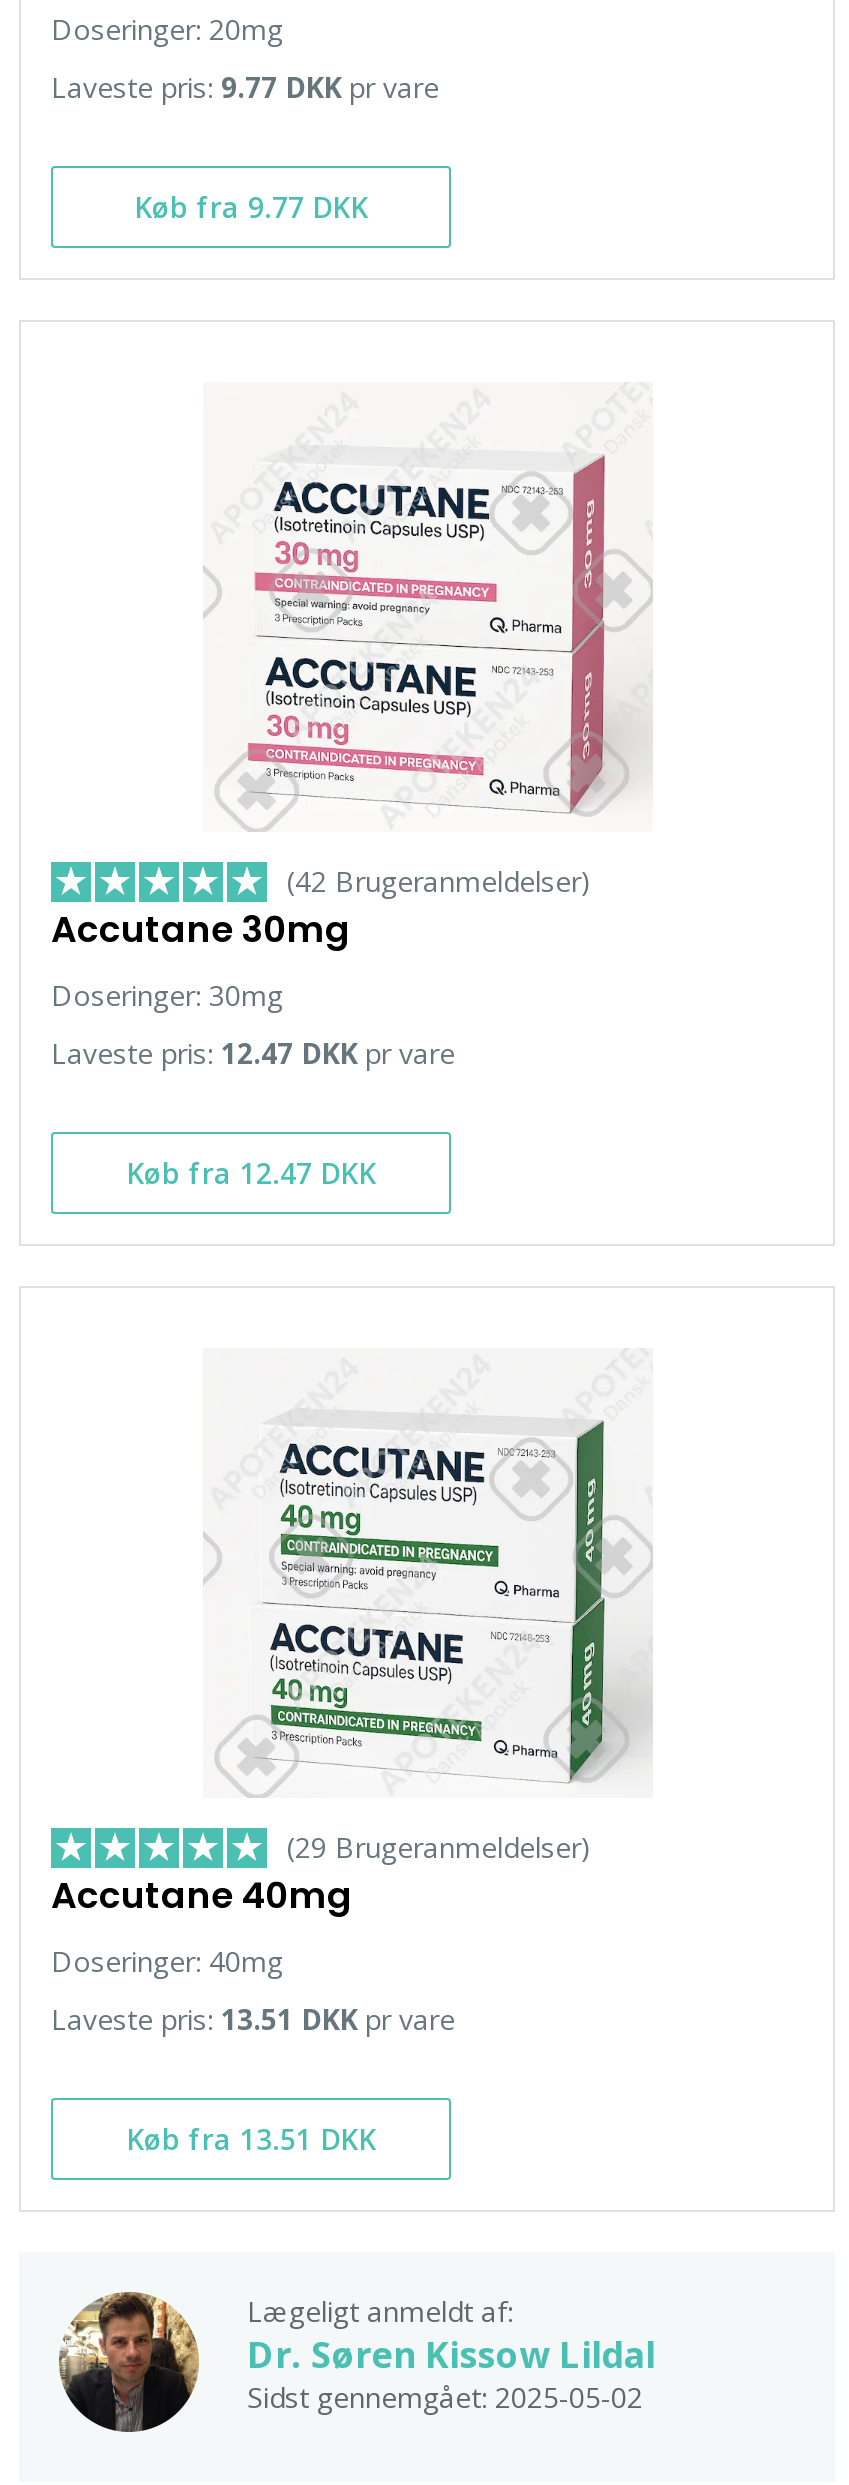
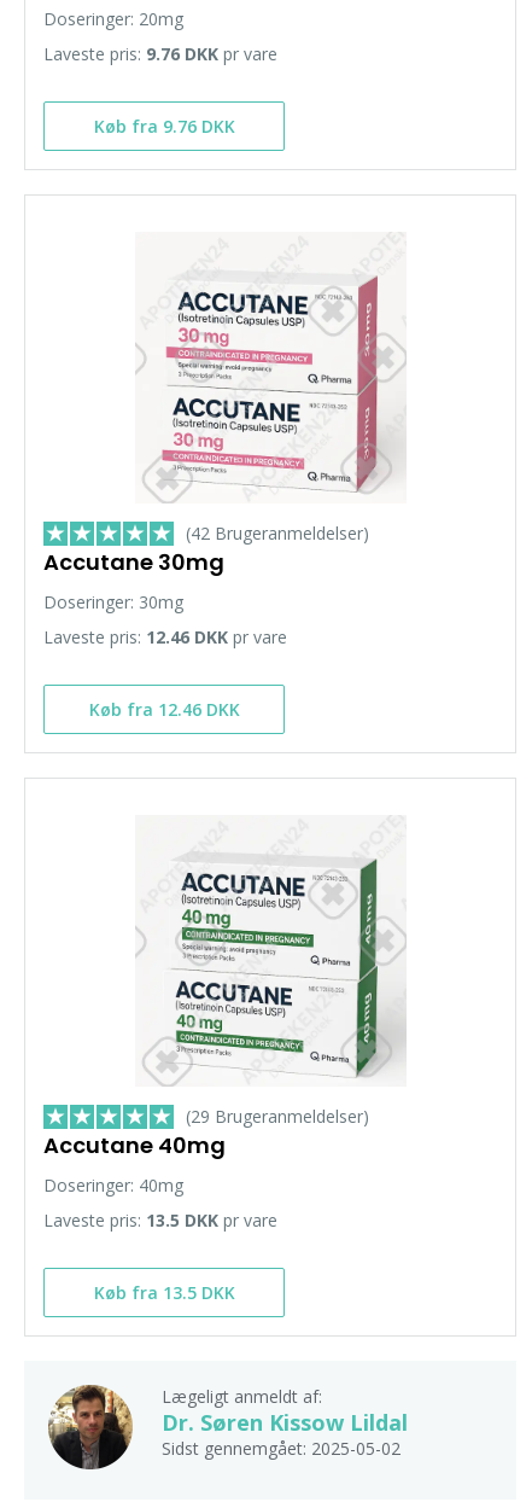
- Laveste pris: 9.77 DKK pr vare
+ Laveste pris: 9.76 DKK pr vare

- Køb fra 9.77 DKK
+ Køb fra 9.76 DKK

- Laveste pris: 12.47 DKK pr vare
+ Laveste pris: 12.46 DKK pr vare

- Køb fra 12.47 DKK
+ Køb fra 12.46 DKK

- Laveste pris: 13.51 DKK pr vare
+ Laveste pris: 13.5 DKK pr vare

- Køb fra 13.51 DKK
+ Køb fra 13.5 DKK
